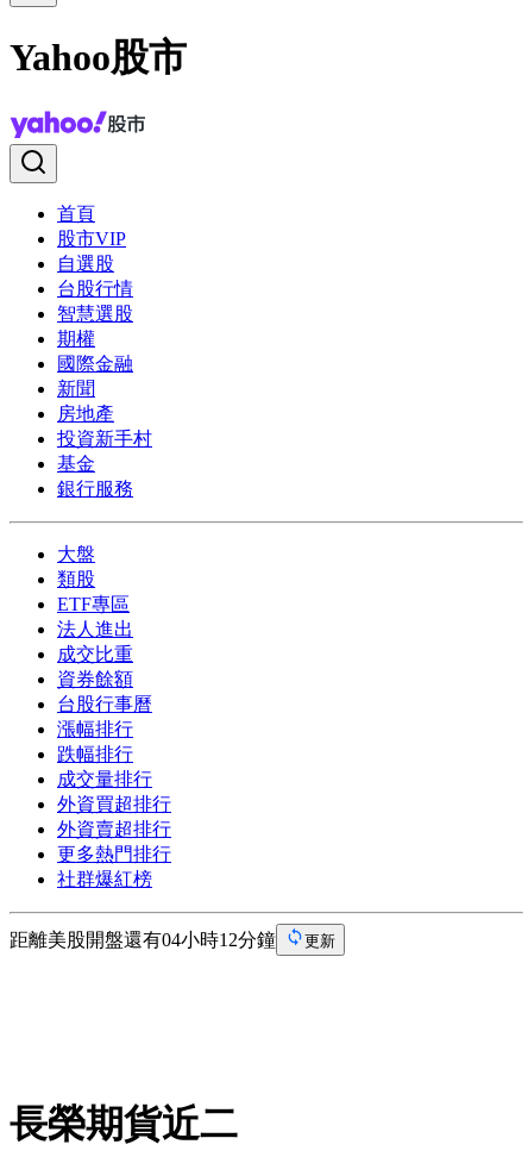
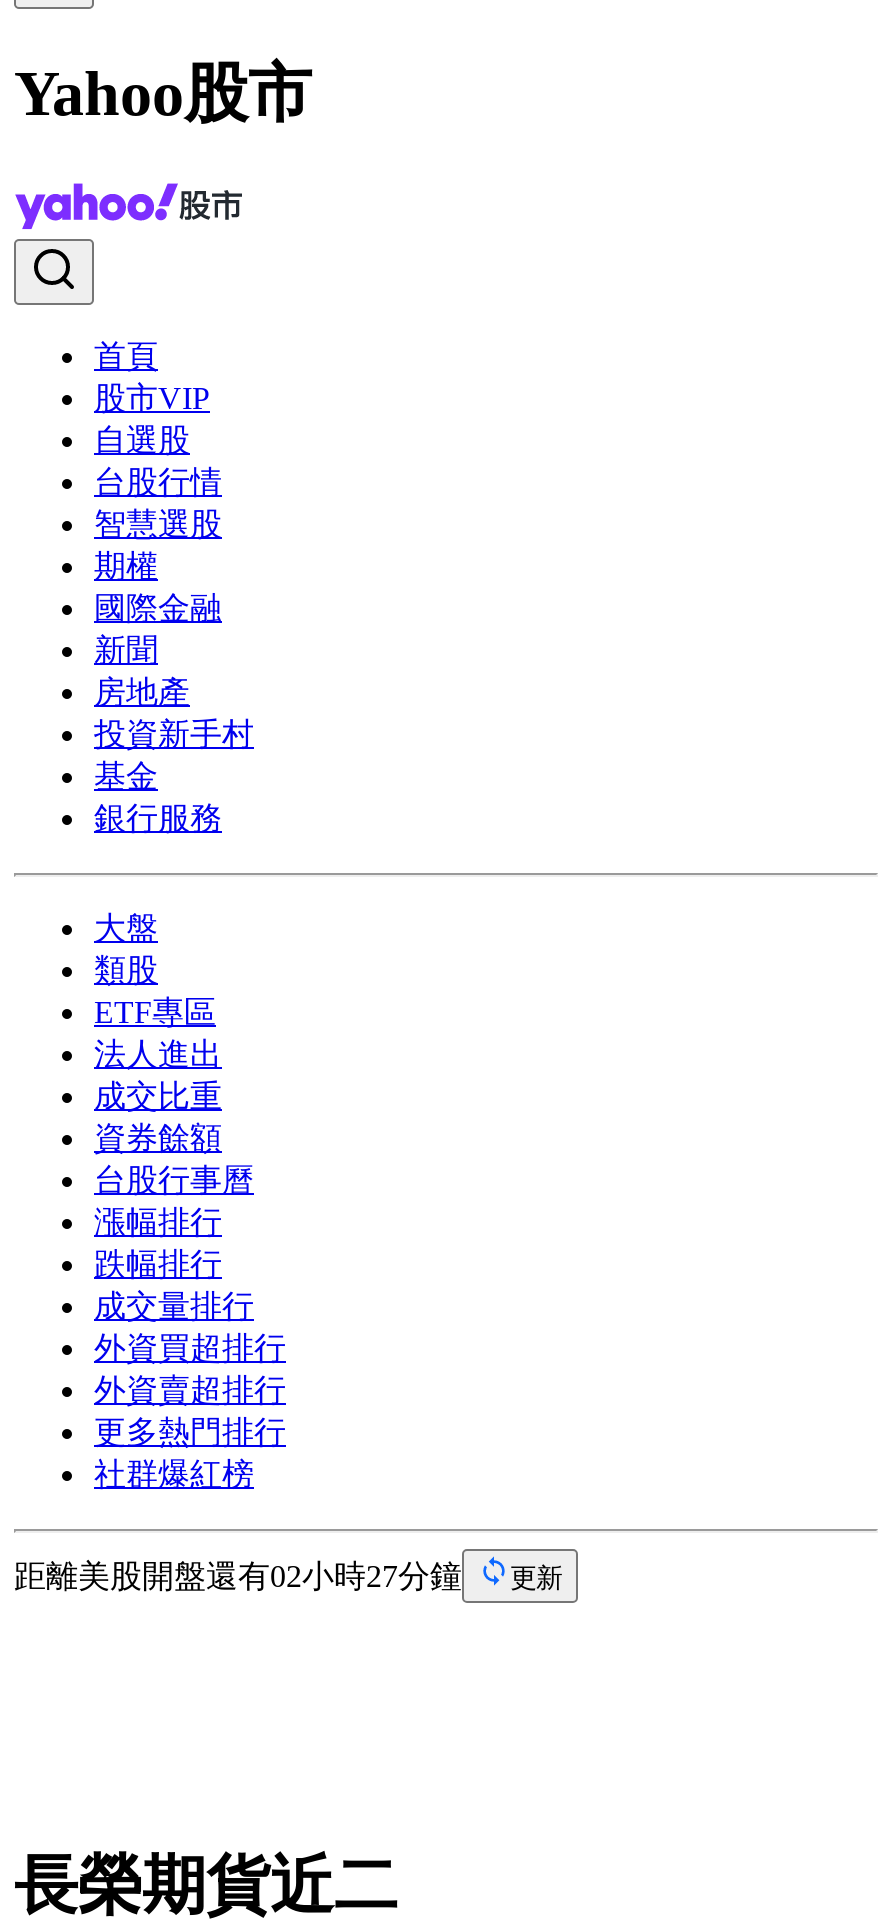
- 距離美股開盤還有04小時12分鐘
+ 距離美股開盤還有02小時27分鐘
